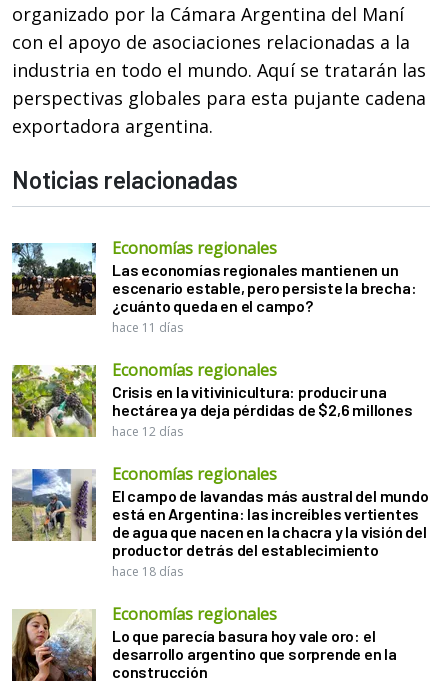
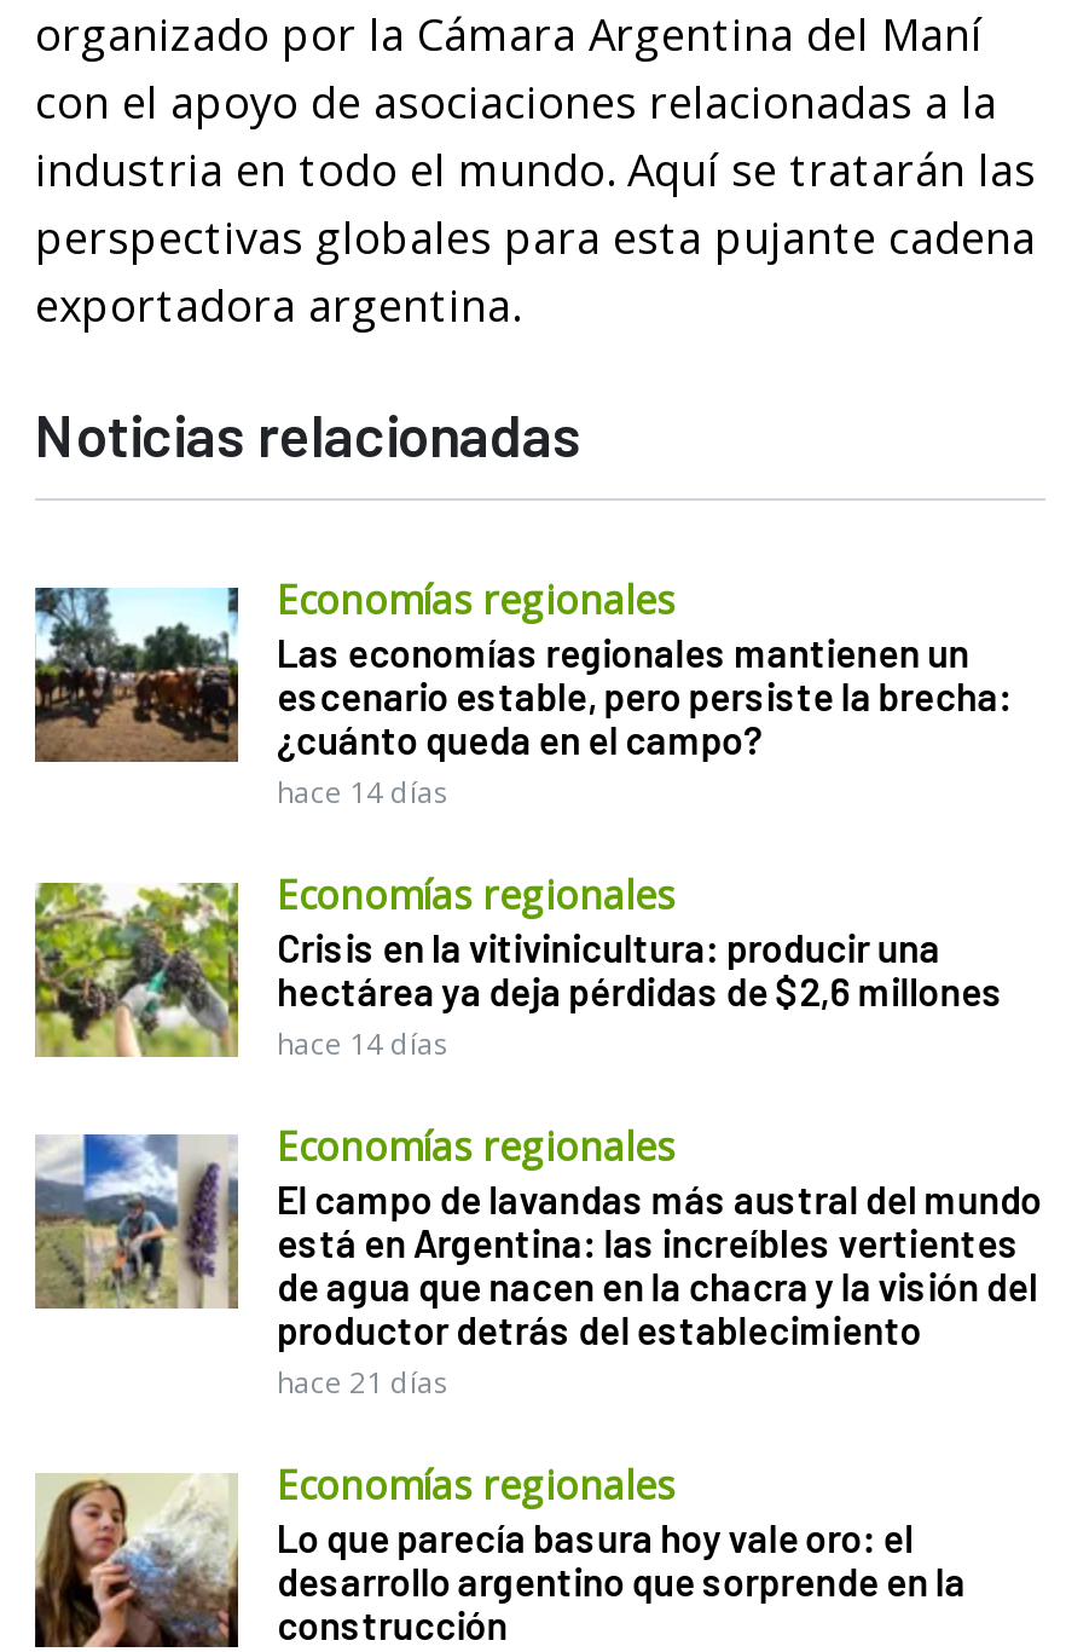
- hace 11 días
+ hace 14 días

- hace 12 días
+ hace 14 días

- hace 18 días
+ hace 21 días
